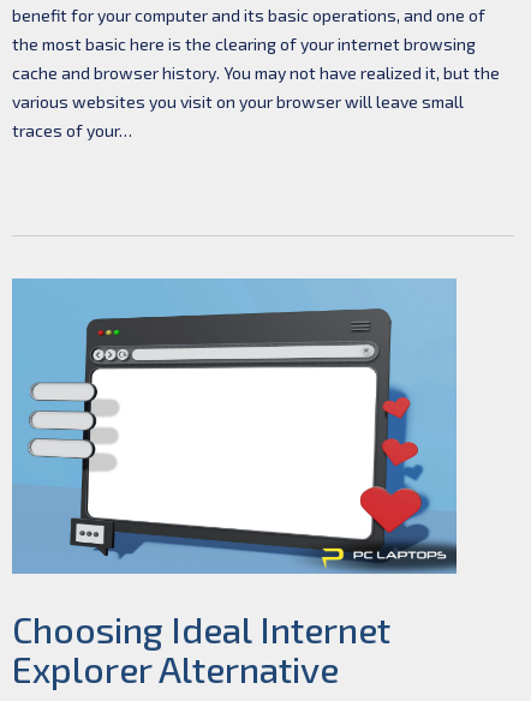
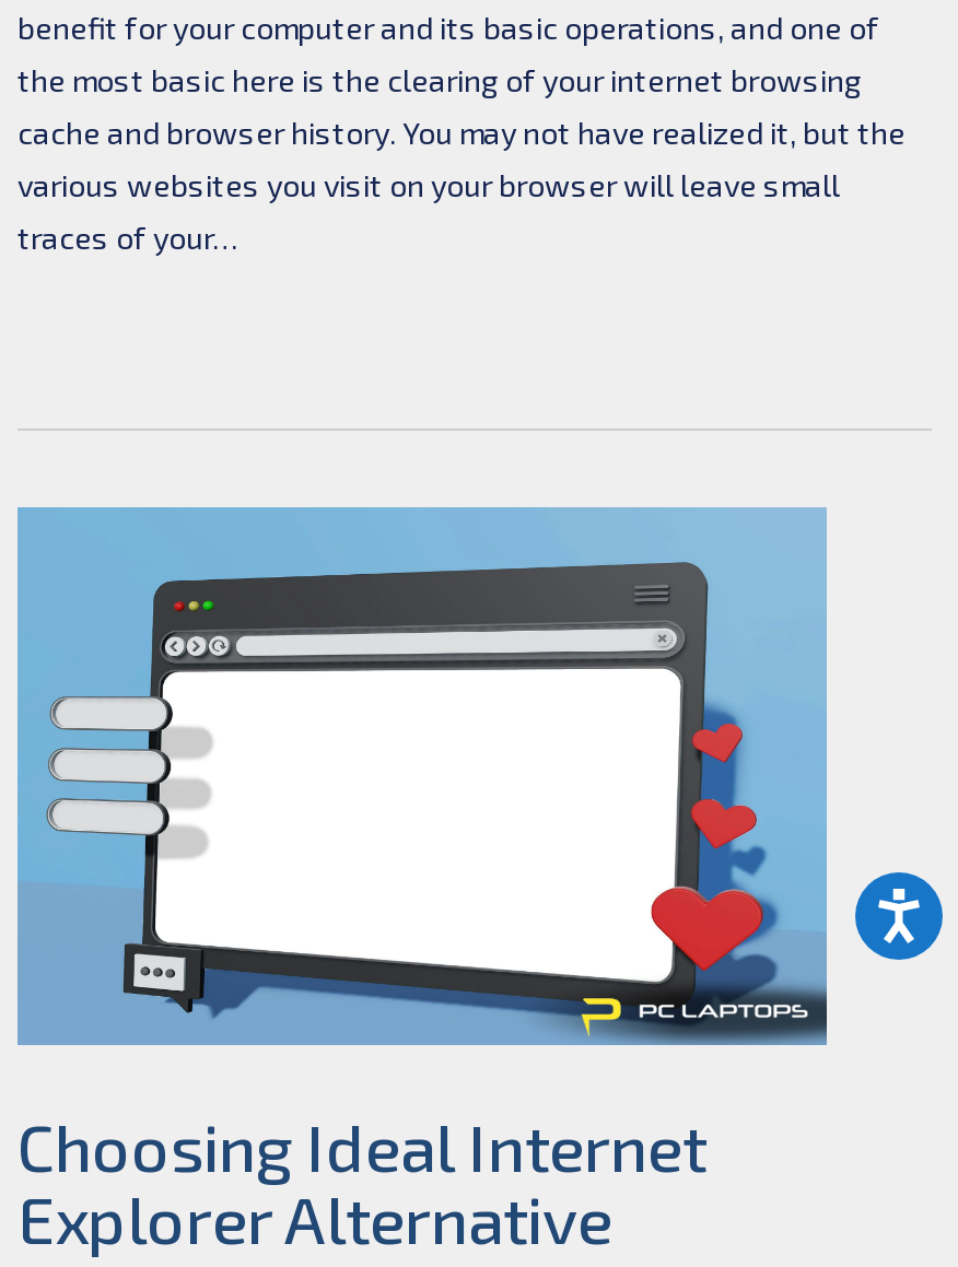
+ [image]
